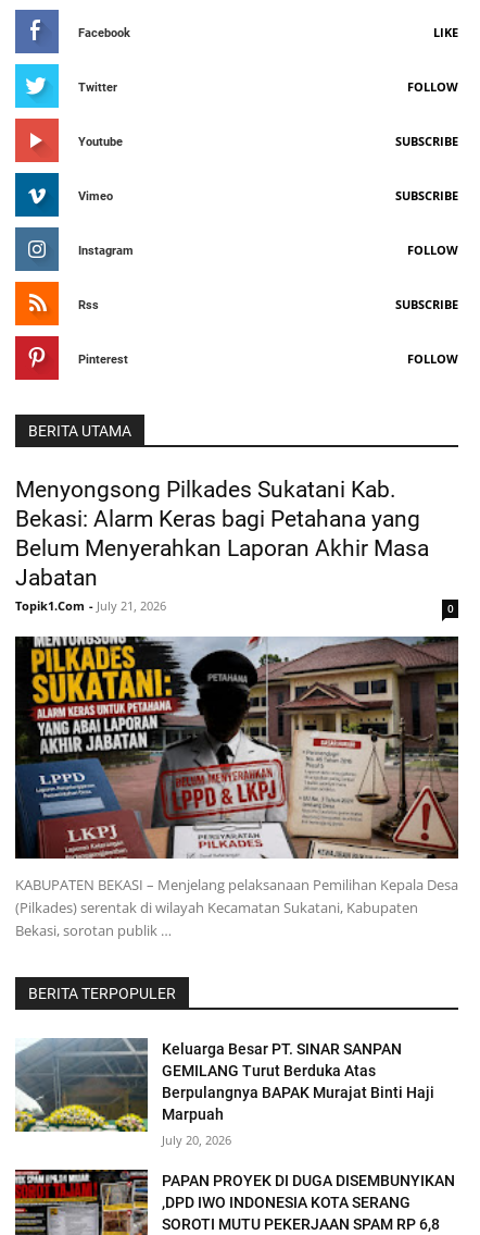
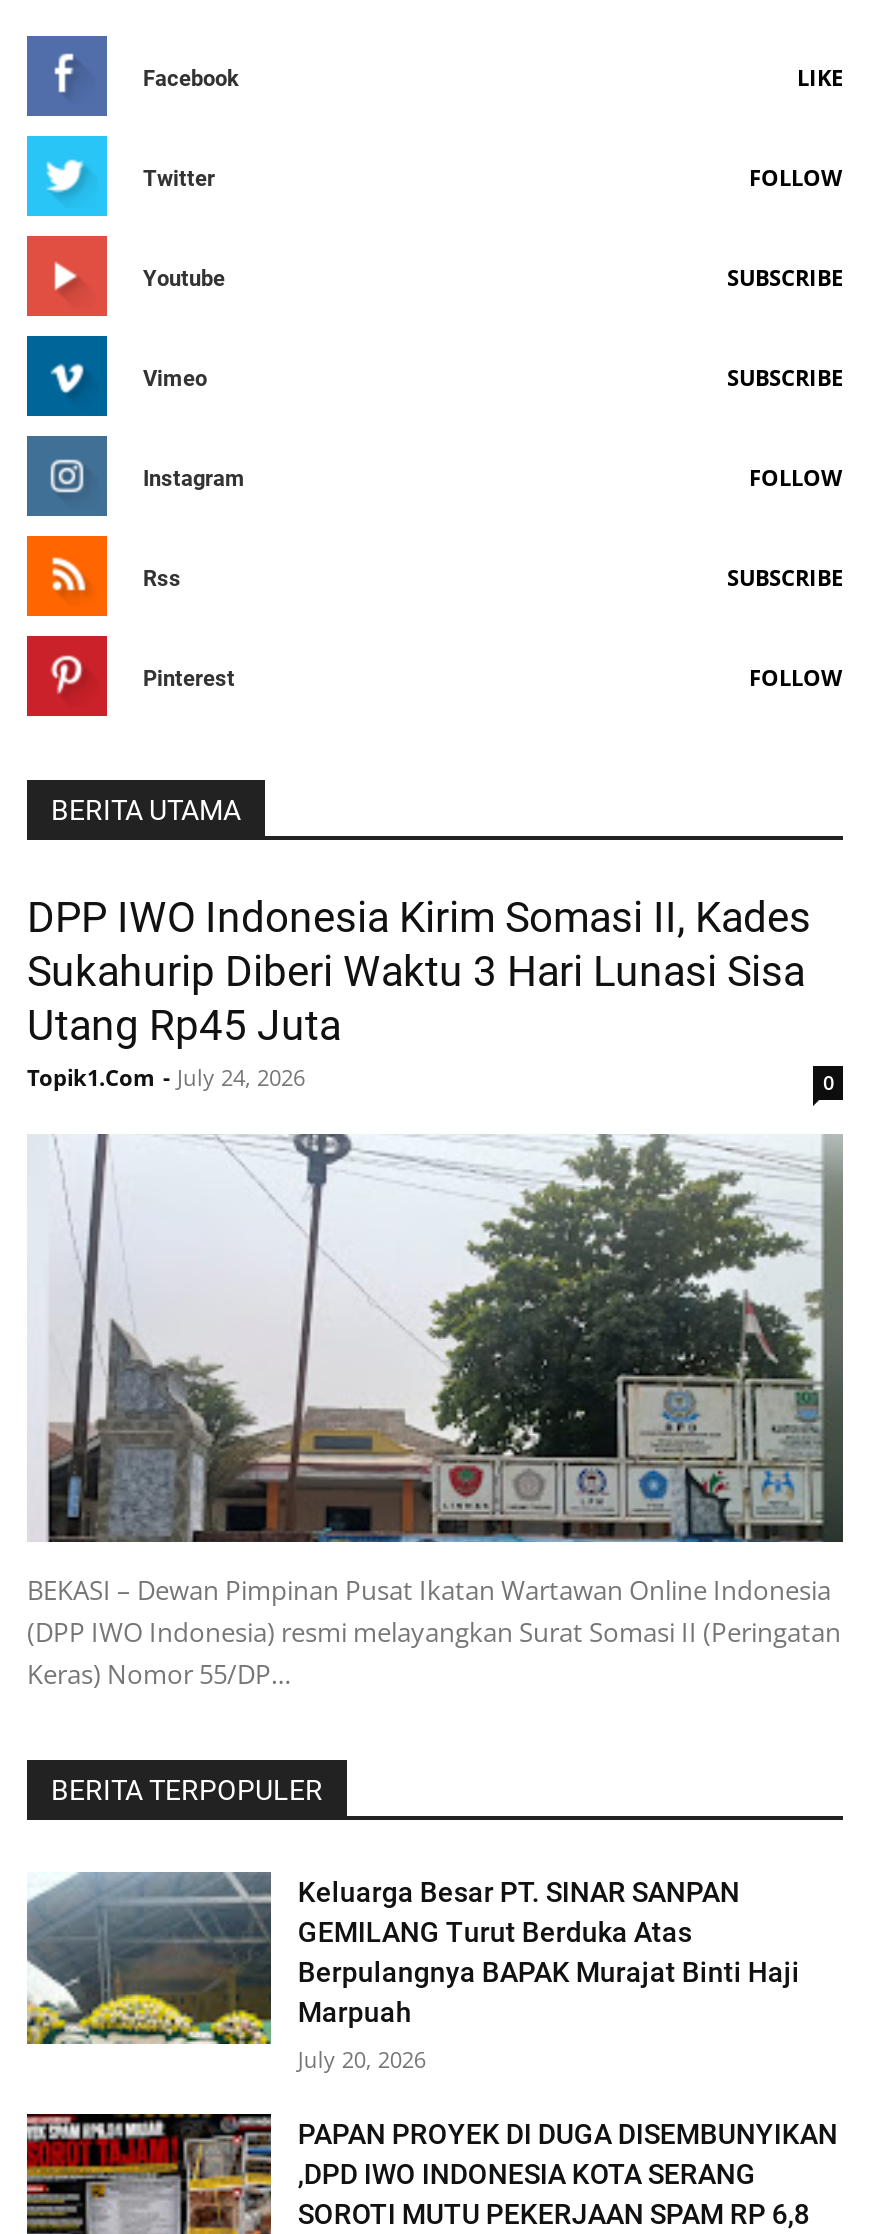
- Menyongsong Pilkades Sukatani Kab.
- Bekasi: Alarm Keras bagi Petahana yang
- Belum Menyerahkan Laporan Akhir Masa
- Jabatan
- Topik1.Com - July 21, 2026
+ DPP IWO Indonesia Kirim Somasi II, Kades
+ Sukahurip Diberi Waktu 3 Hari Lunasi Sisa
+ Utang Rp45 Juta
+ Topik1.Com - July 24, 2026

- [image]
- KABUPATEN BEKASI – Menjelang pelaksanaan Pemilihan Kepala Desa
- (Pilkades) serentak di wilayah Kecamatan Sukatani, Kabupaten
- Bekasi, sorotan publik …
+ [image]
+ BEKASI – Dewan Pimpinan Pusat Ikatan Wartawan Online Indonesia
+ (DPP IWO Indonesia) resmi melayangkan Surat Somasi II (Peringatan
+ Keras) Nomor 55/DP…
